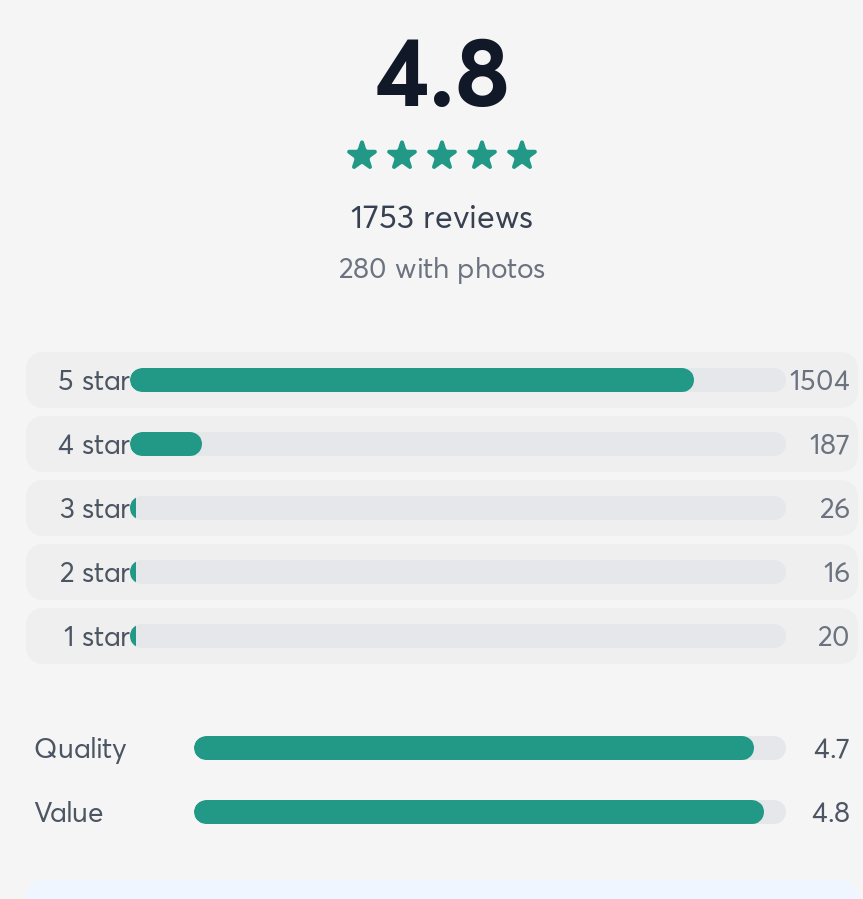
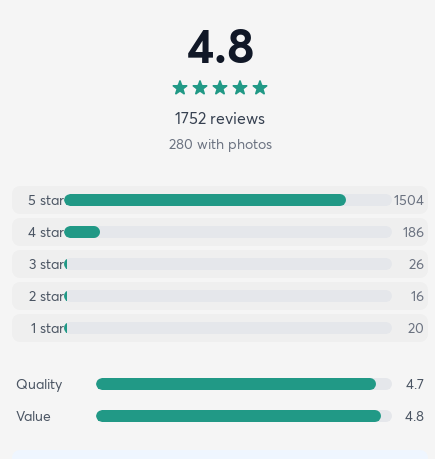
- 1753 reviews
+ 1752 reviews

- 187
+ 186
